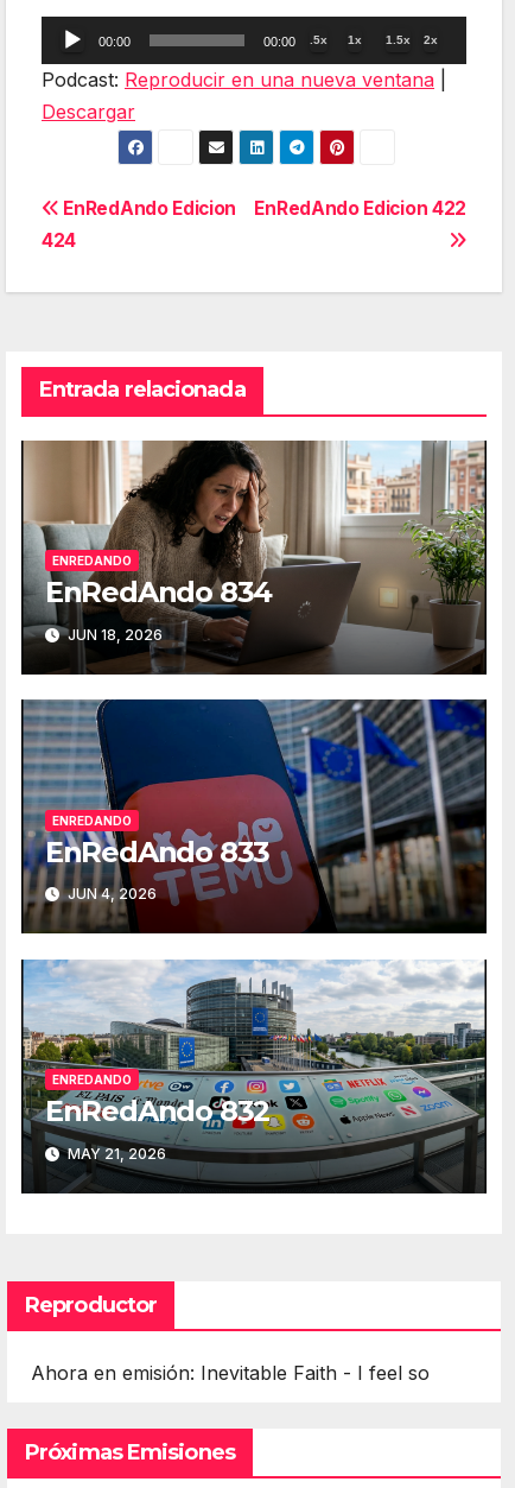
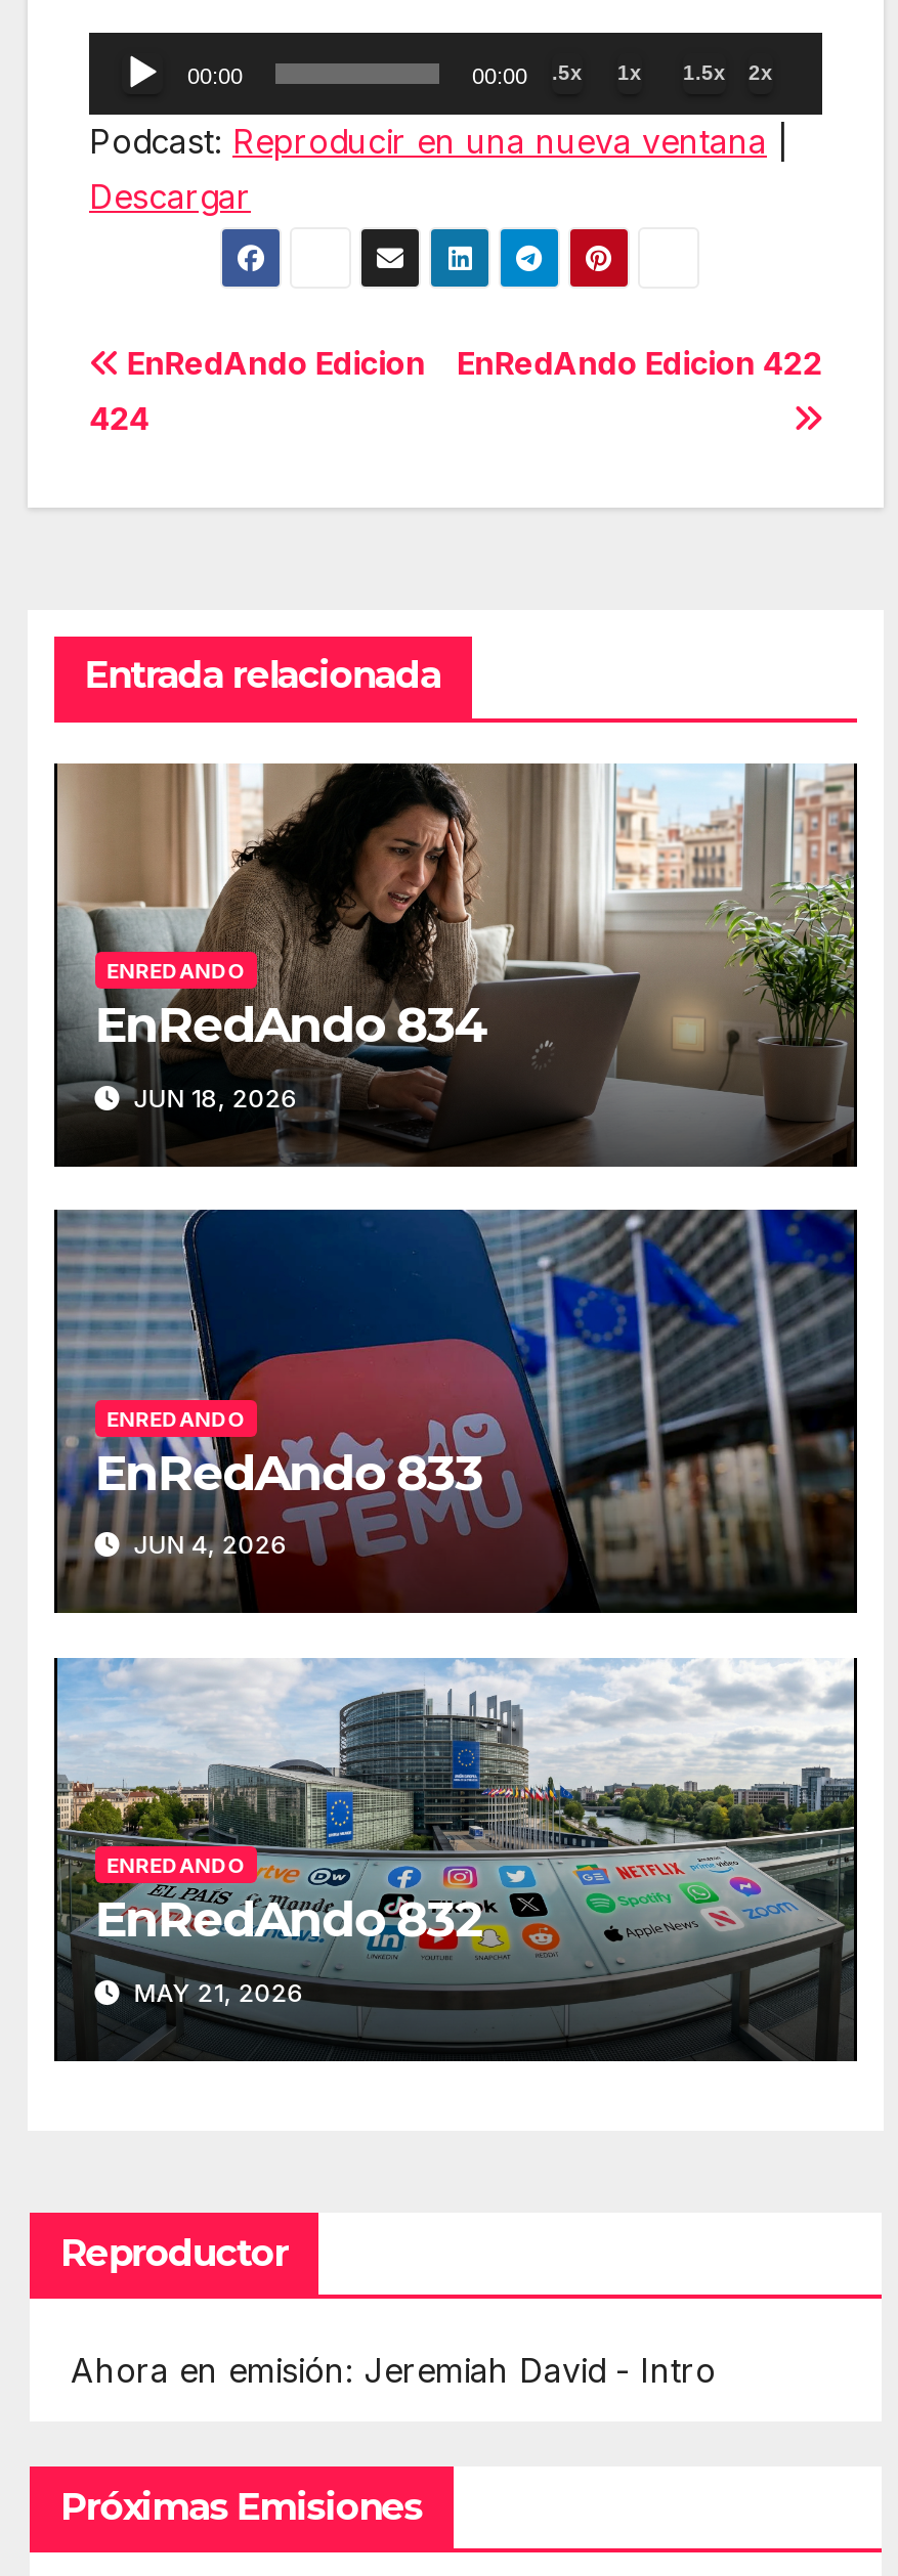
- Ahora en emisión: Inevitable Faith - I feel so
+ Ahora en emisión: Jeremiah David - Intro
